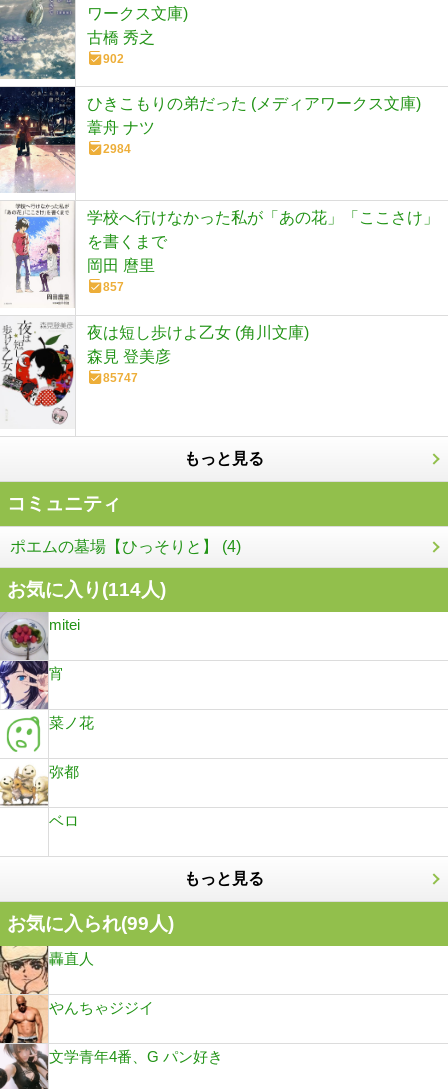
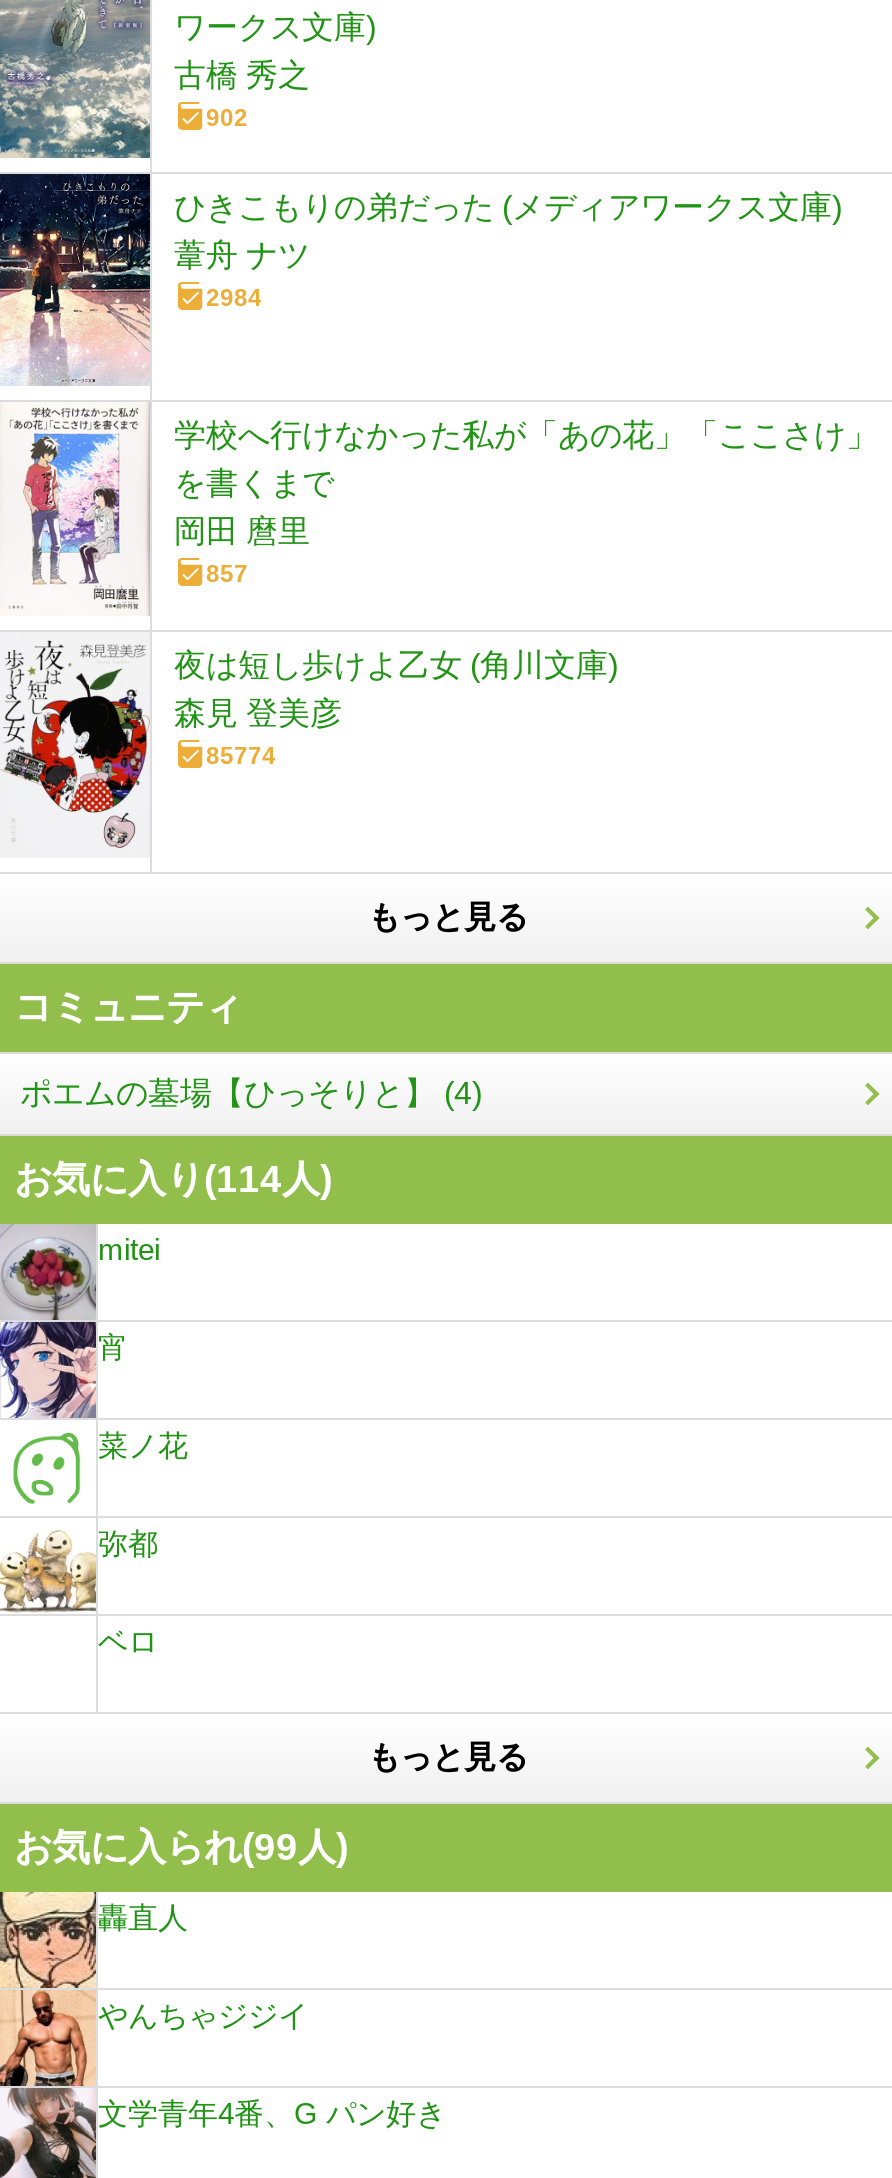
- 85747
+ 85774
